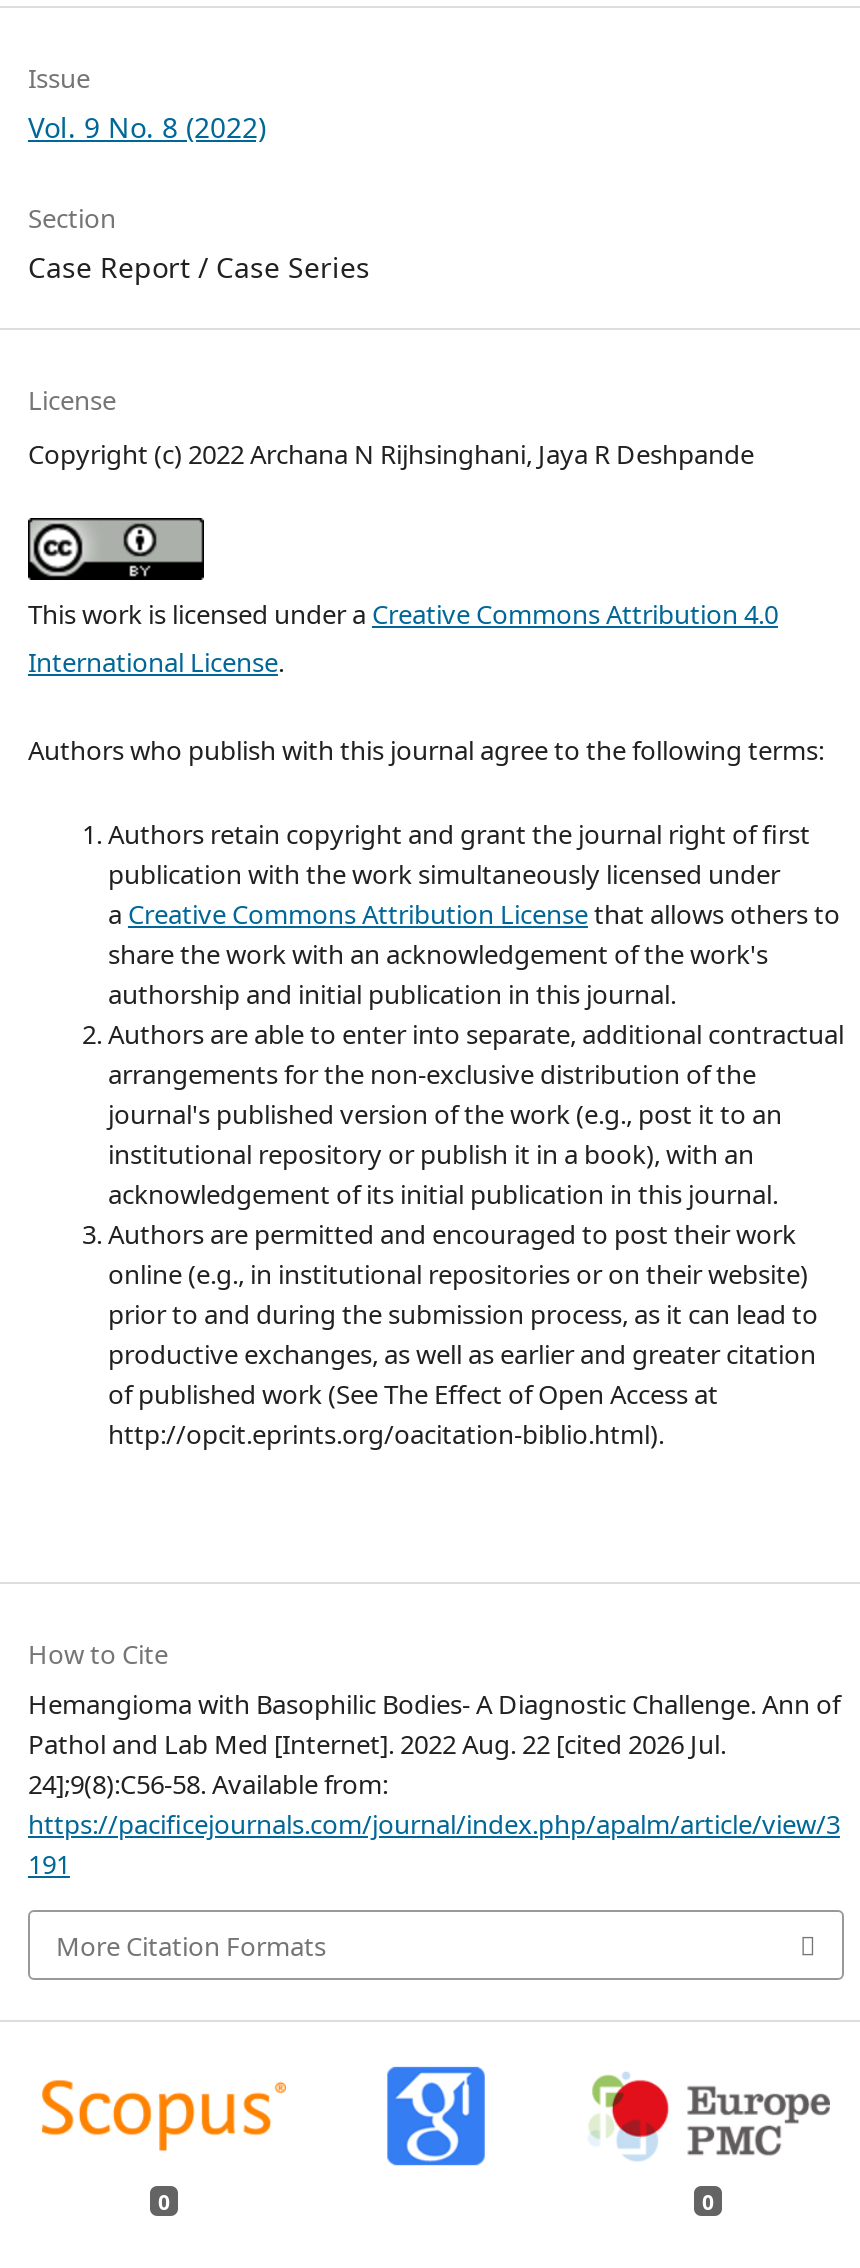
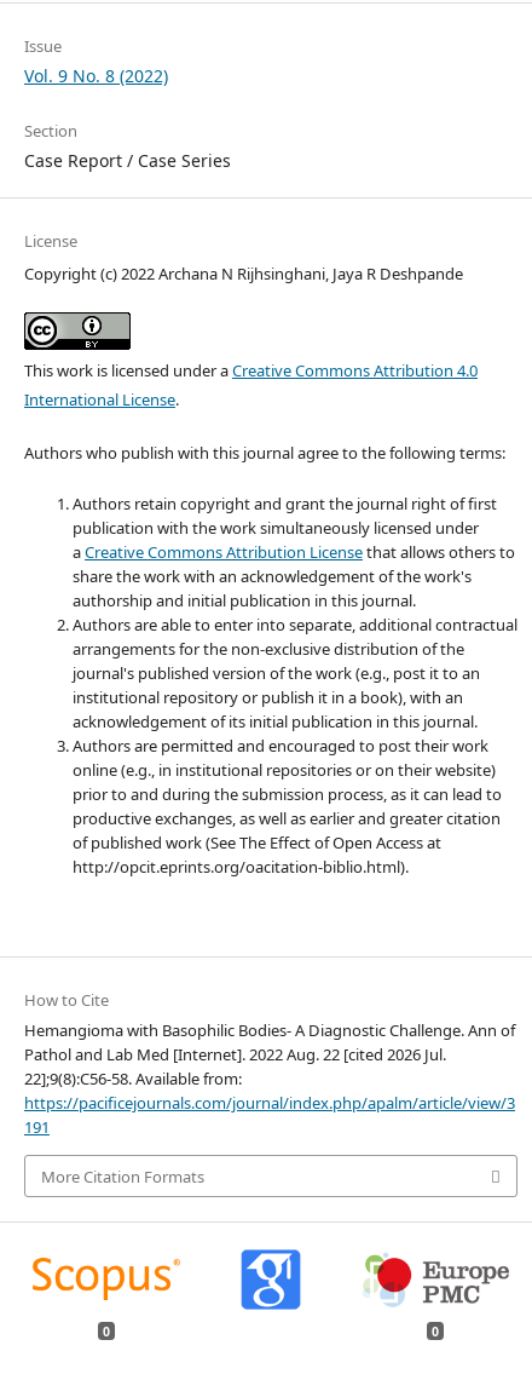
- 24];9(8):C56-58. Available from:
+ 22];9(8):C56-58. Available from:
